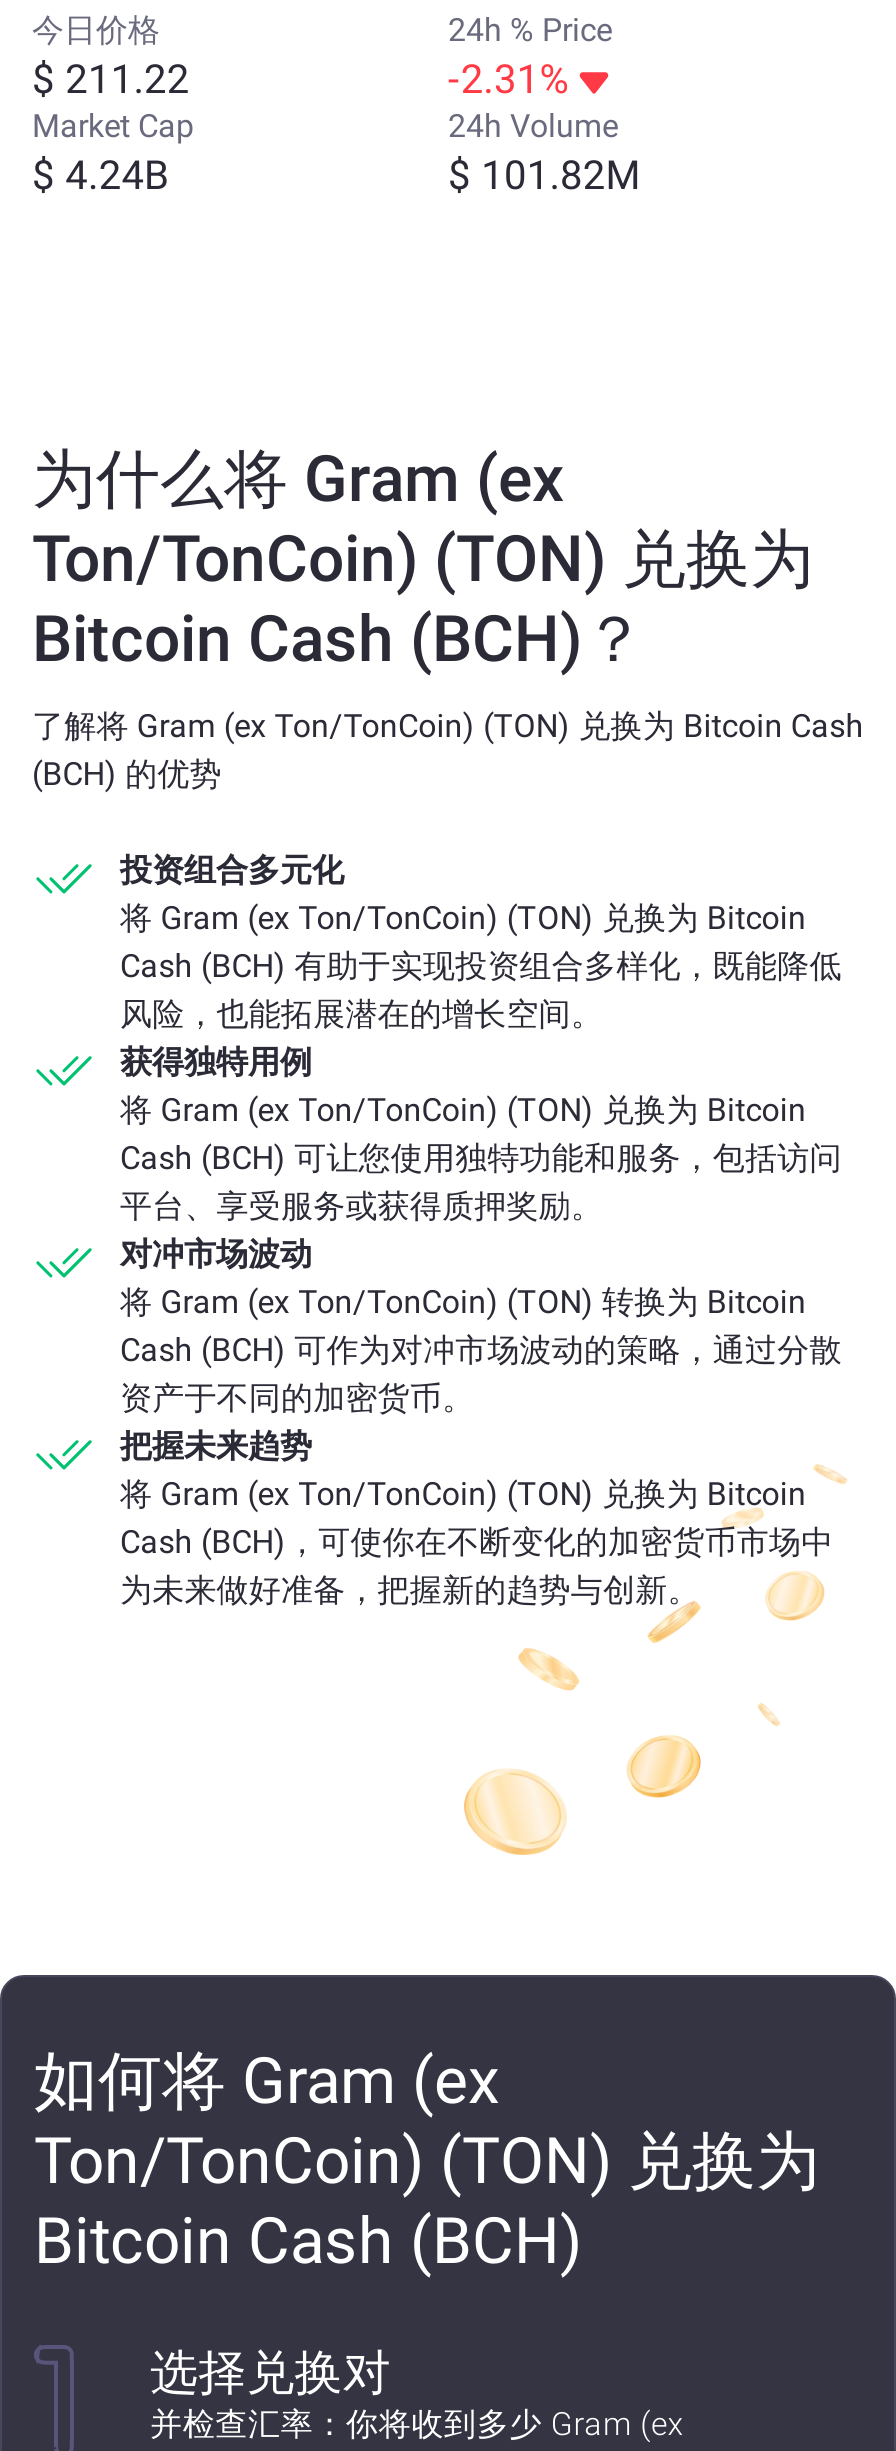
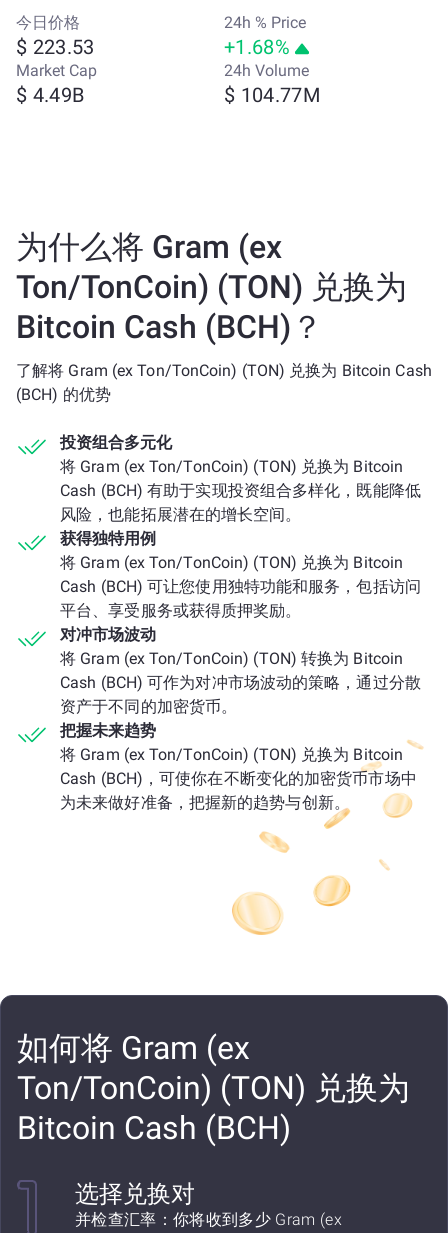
- $ 211.22
+ $ 223.53

- -2.31%
+ +1.68%

- $ 4.24B
+ $ 4.49B

- $ 101.82M
+ $ 104.77M
